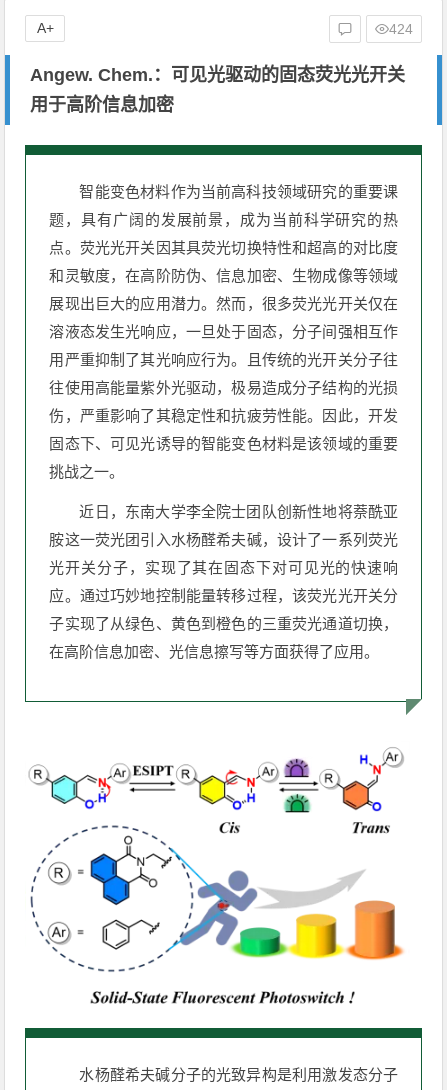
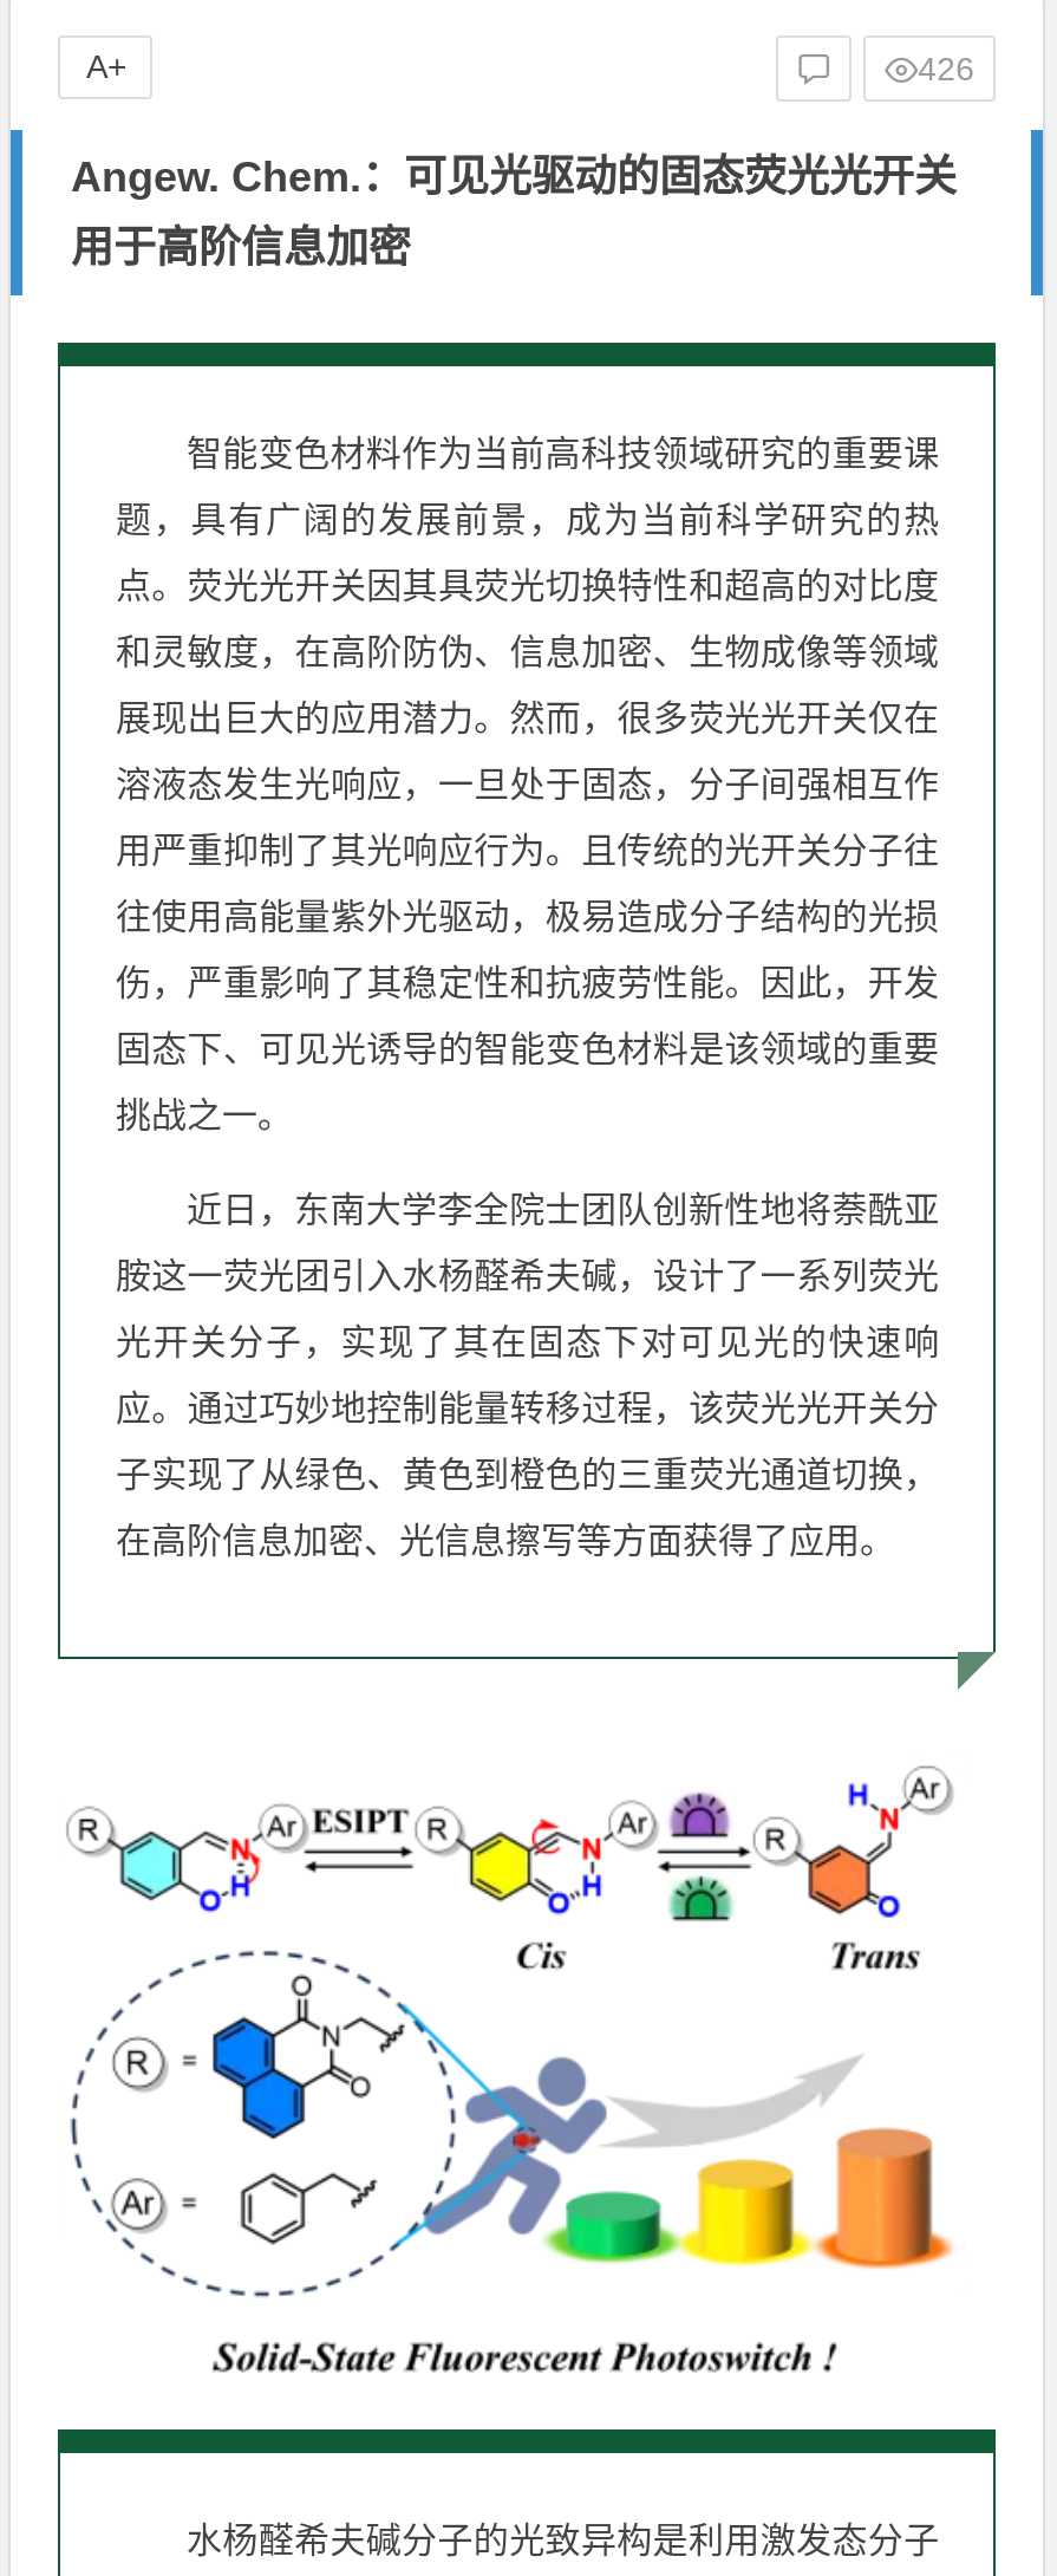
- 424
+ 426
